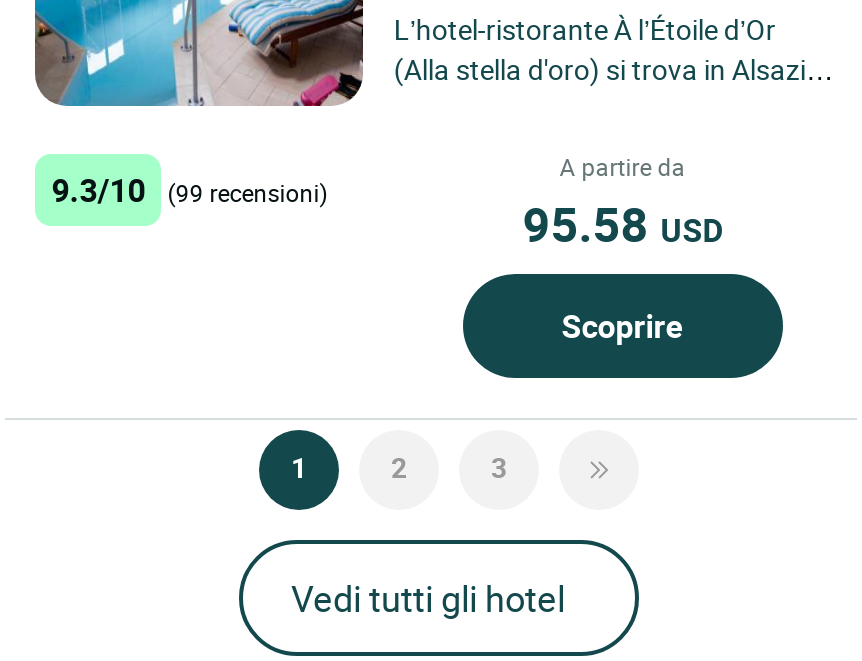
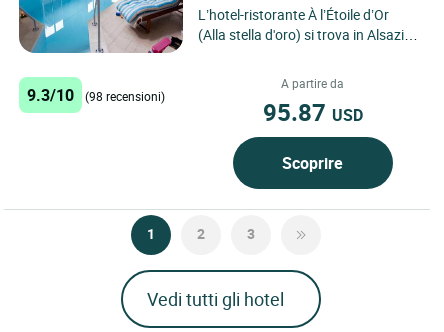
- 9.3/10 (99 recensioni)
+ 9.3/10 (98 recensioni)

- 95.58 USD
+ 95.87 USD
